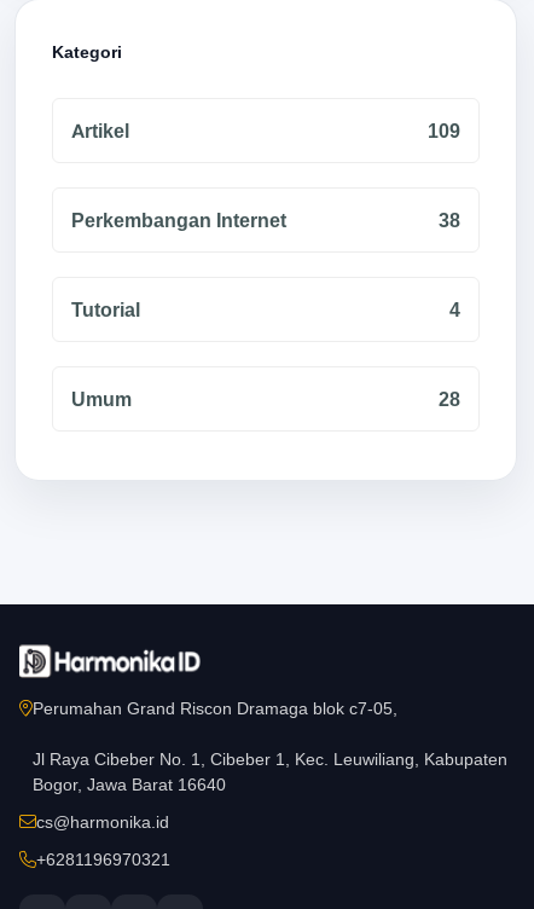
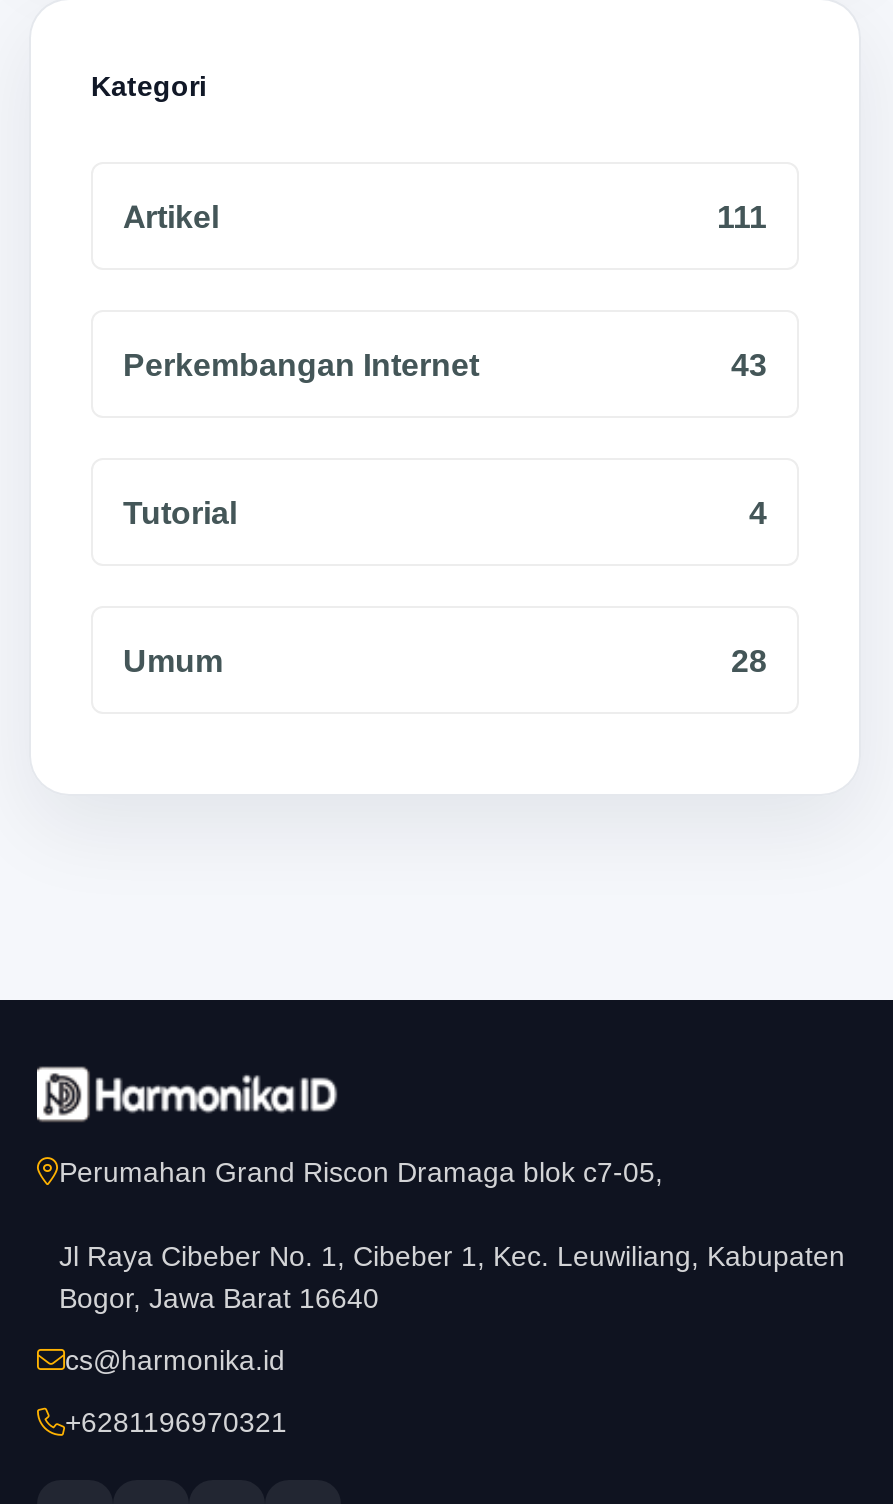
- 109
+ 111

- 38
+ 43
